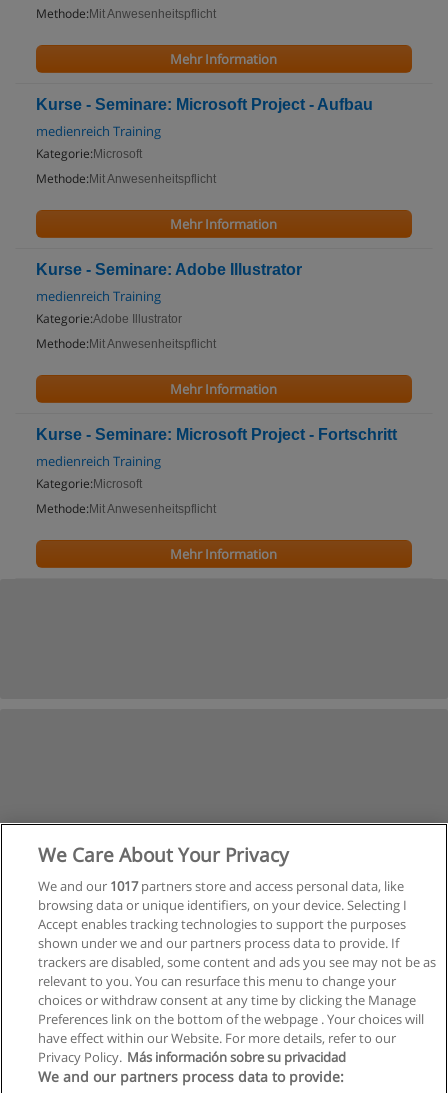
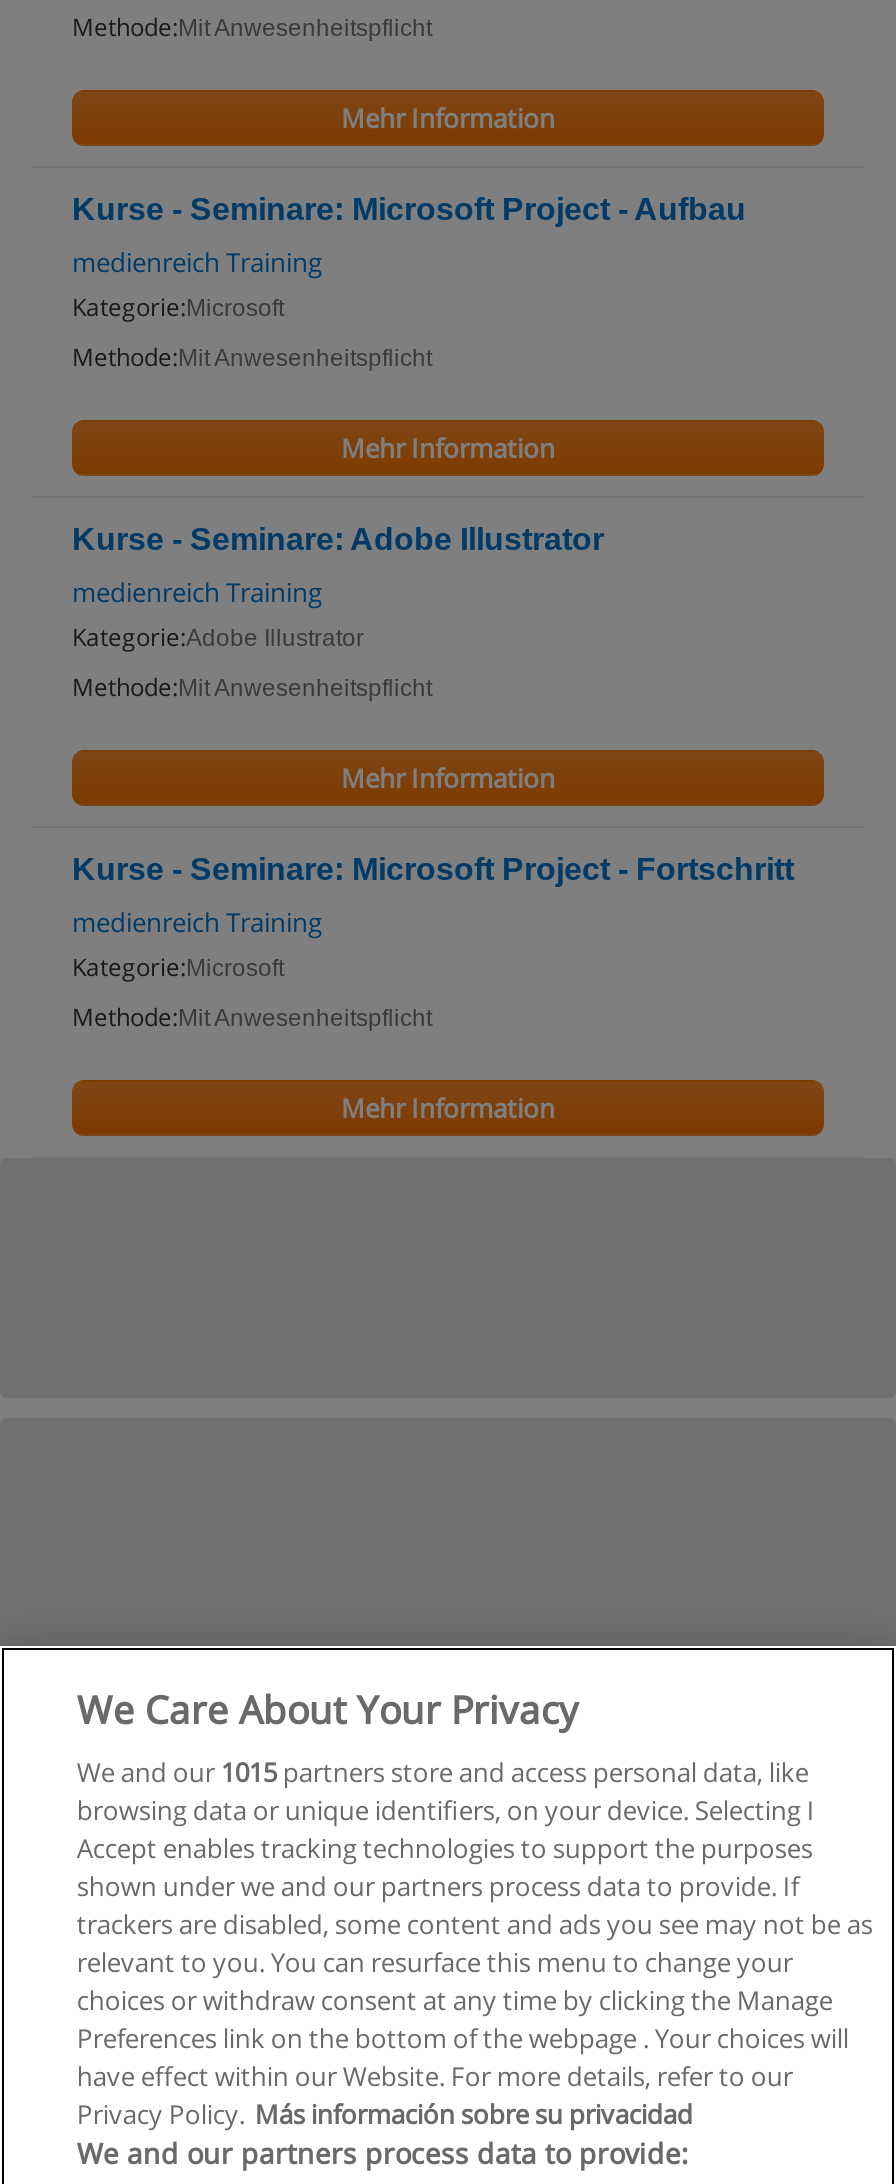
- We and our 1017 partners store and access personal data, like
+ We and our 1015 partners store and access personal data, like
